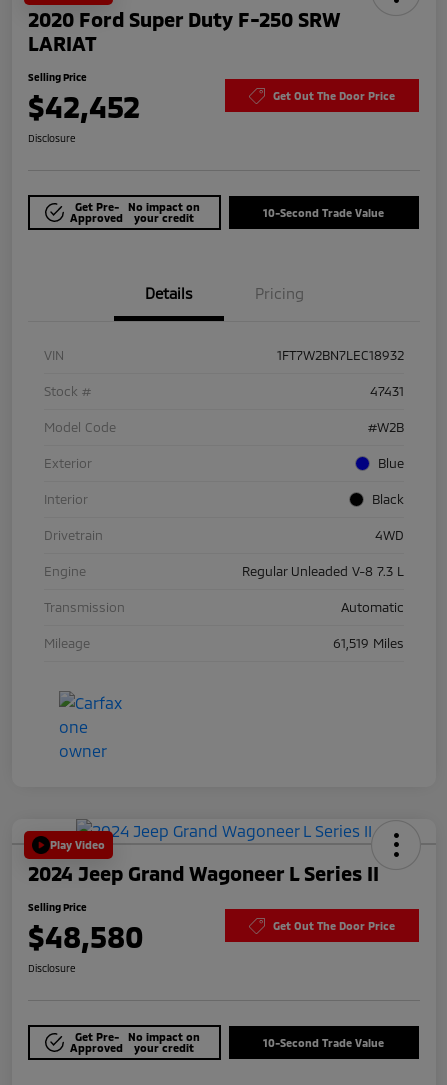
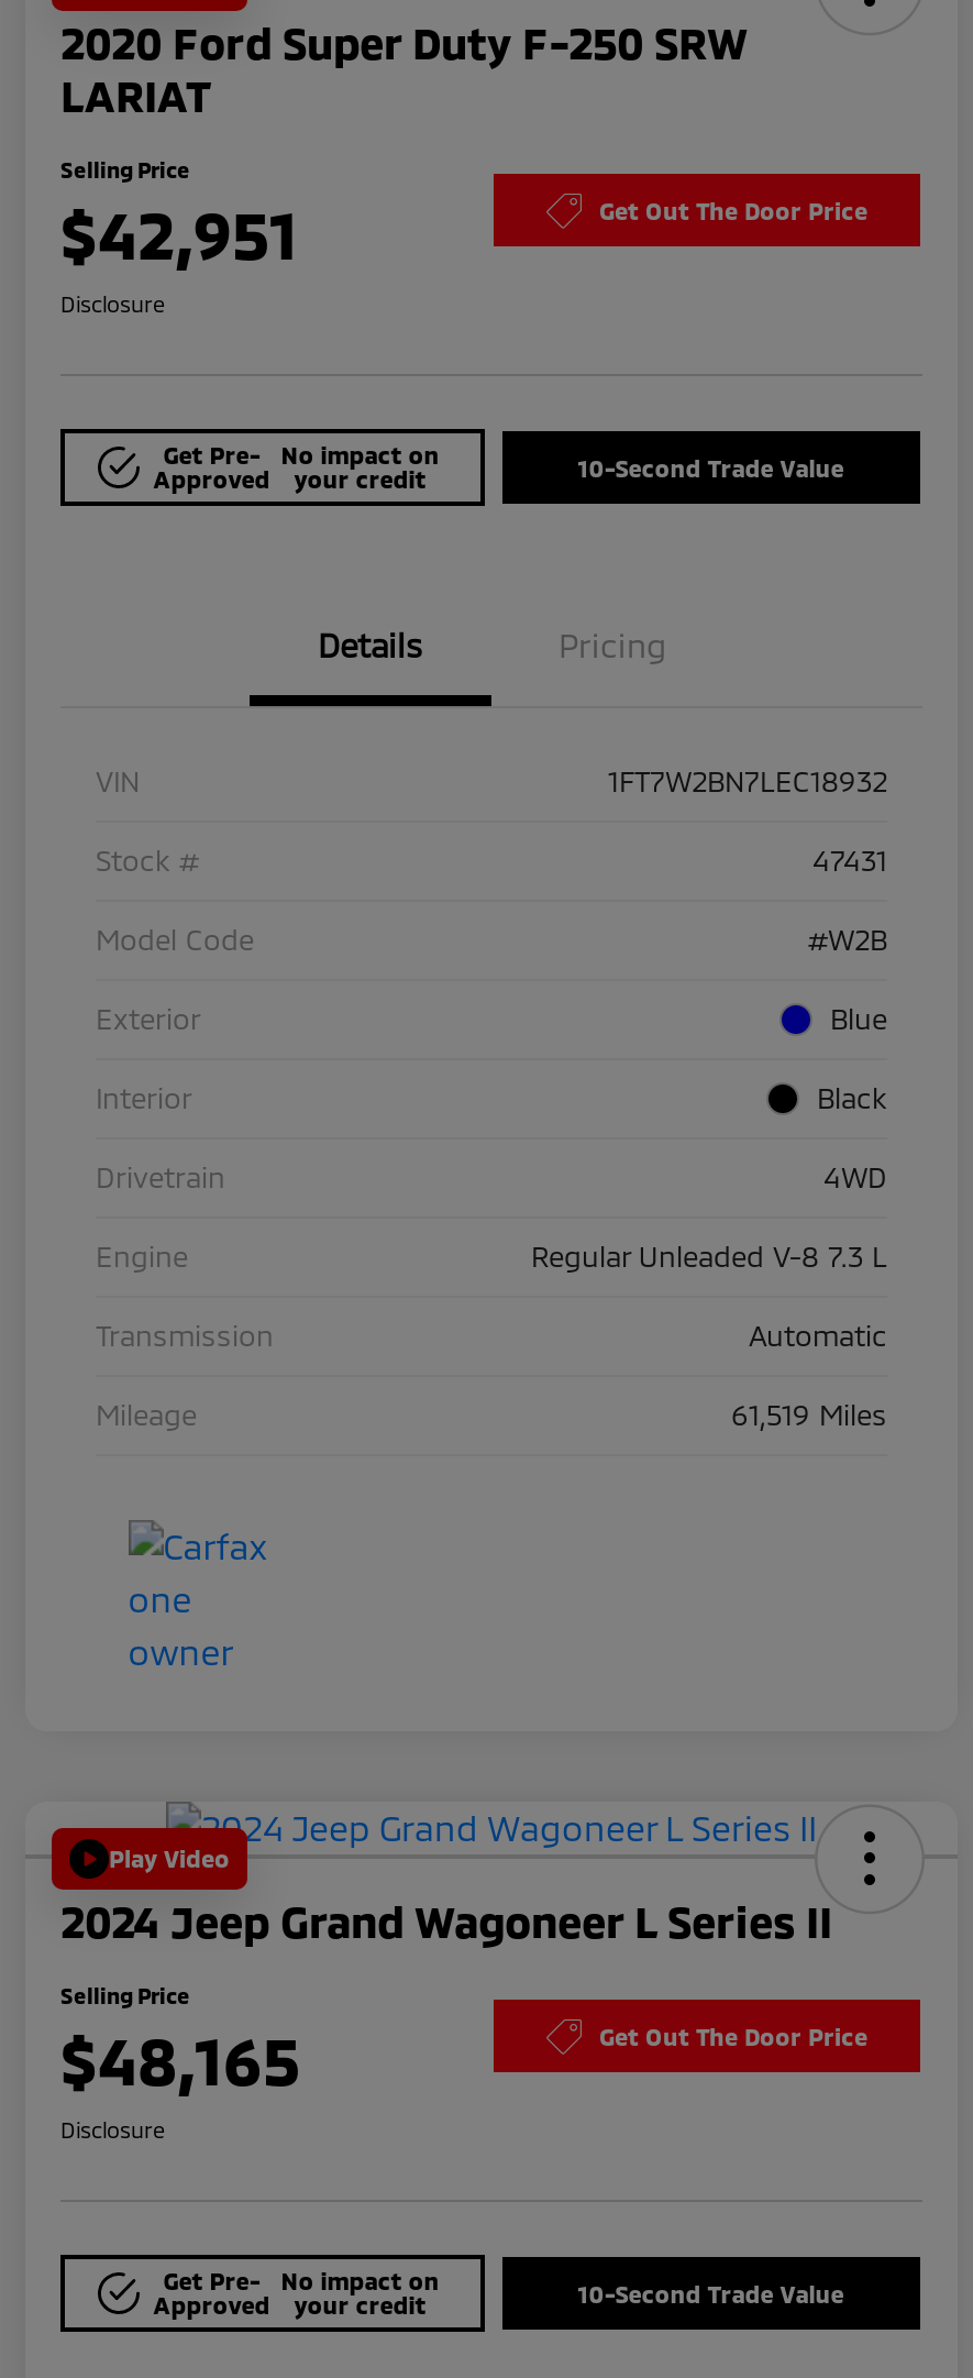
- $42,452
+ $42,951

- $48,580
+ $48,165
